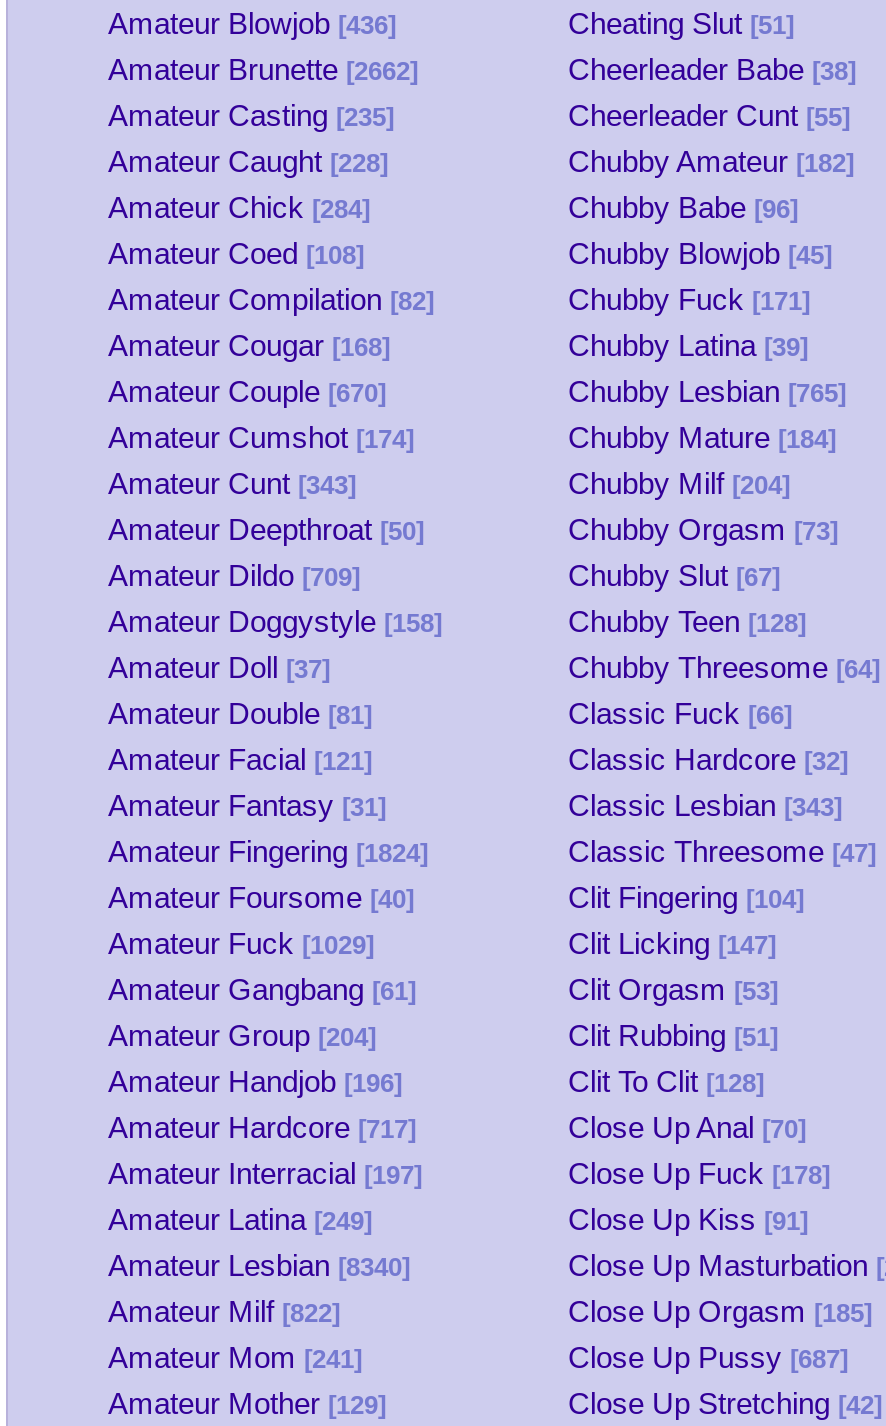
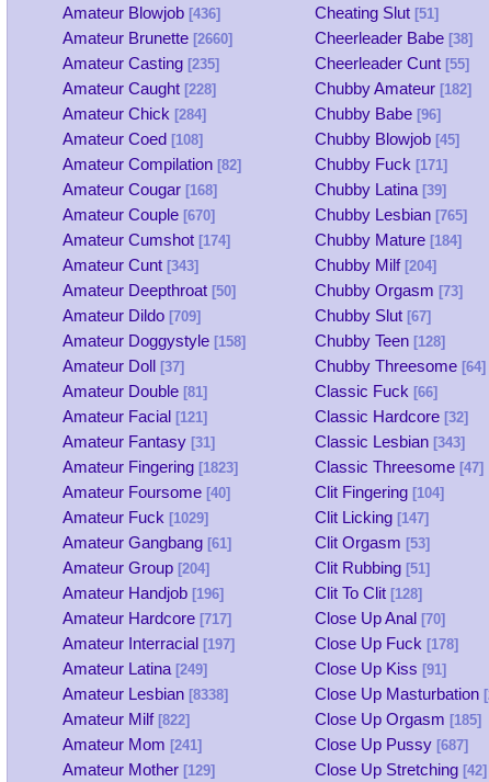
- Amateur Brunette [2662]
+ Amateur Brunette [2660]

- Amateur Fingering [1824]
+ Amateur Fingering [1823]

- Amateur Lesbian [8340]
+ Amateur Lesbian [8338]
